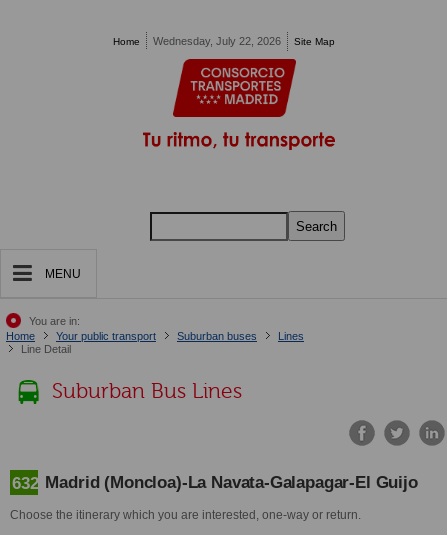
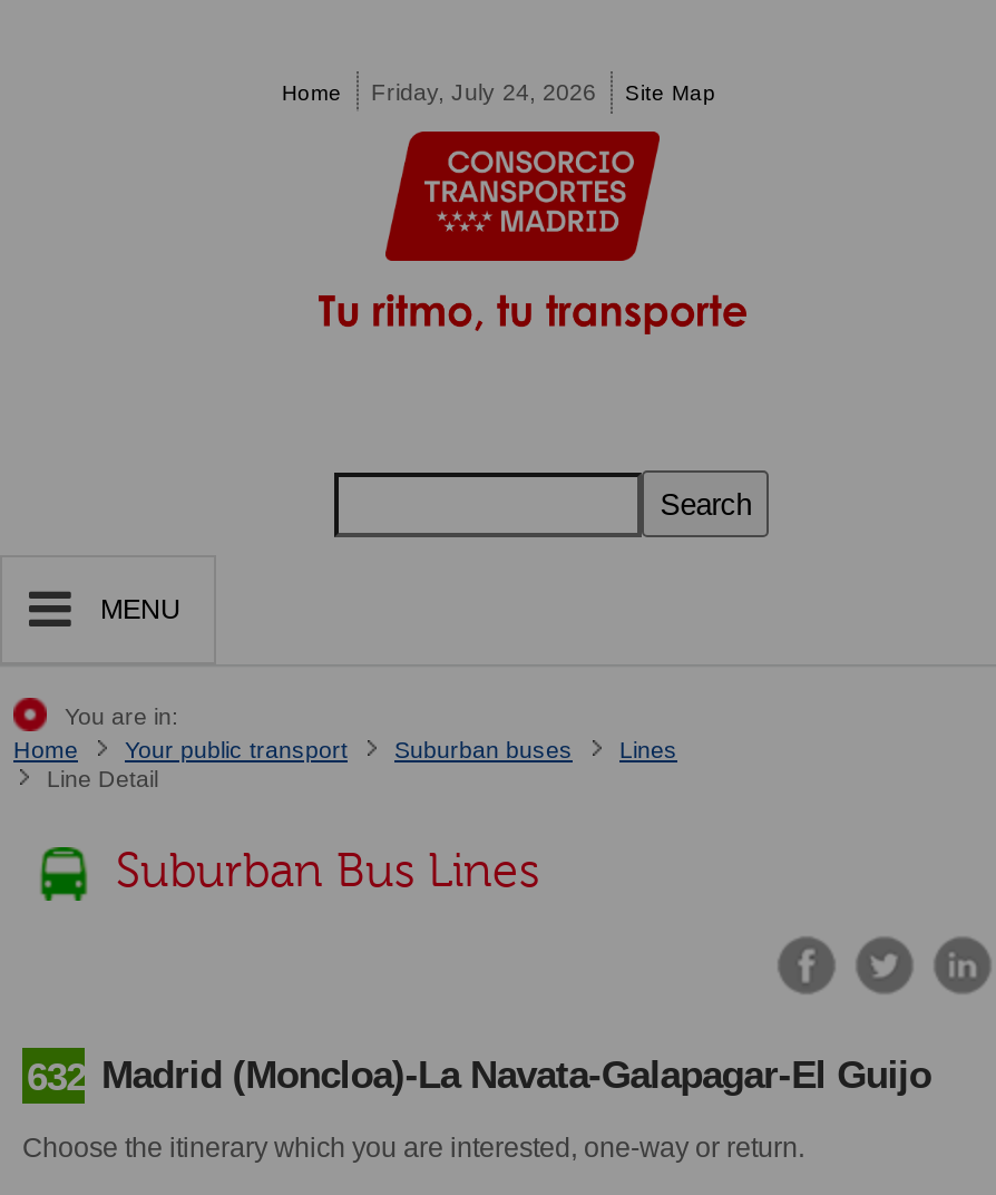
- Wednesday, July 22, 2026
+ Friday, July 24, 2026
